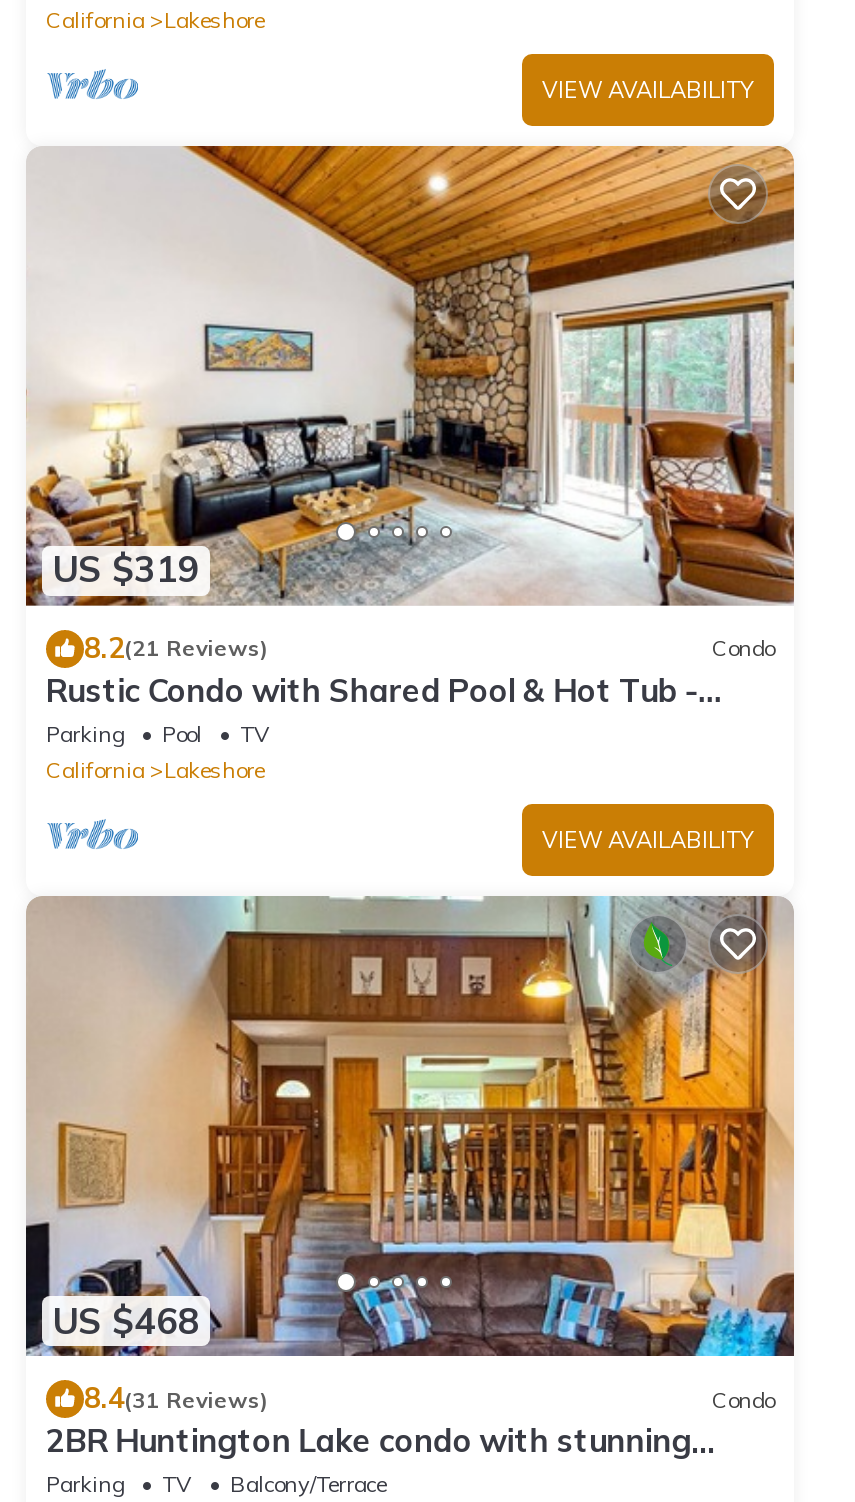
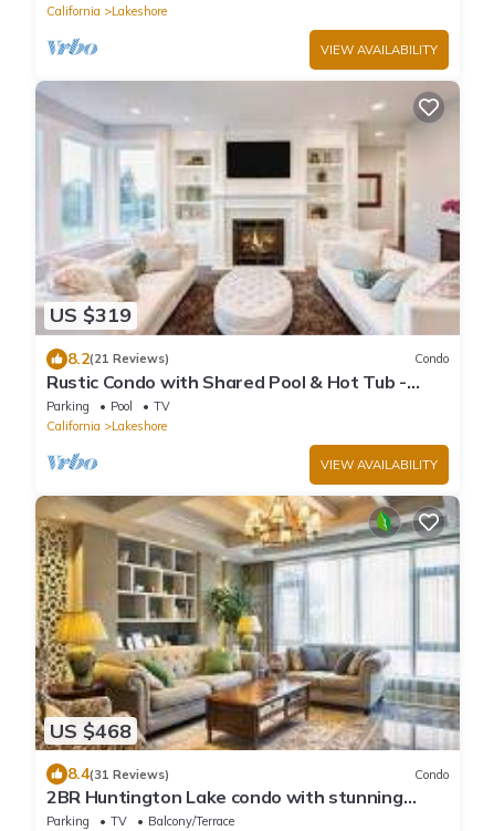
- [image]
+ [image]

- [image]
+ [image]
